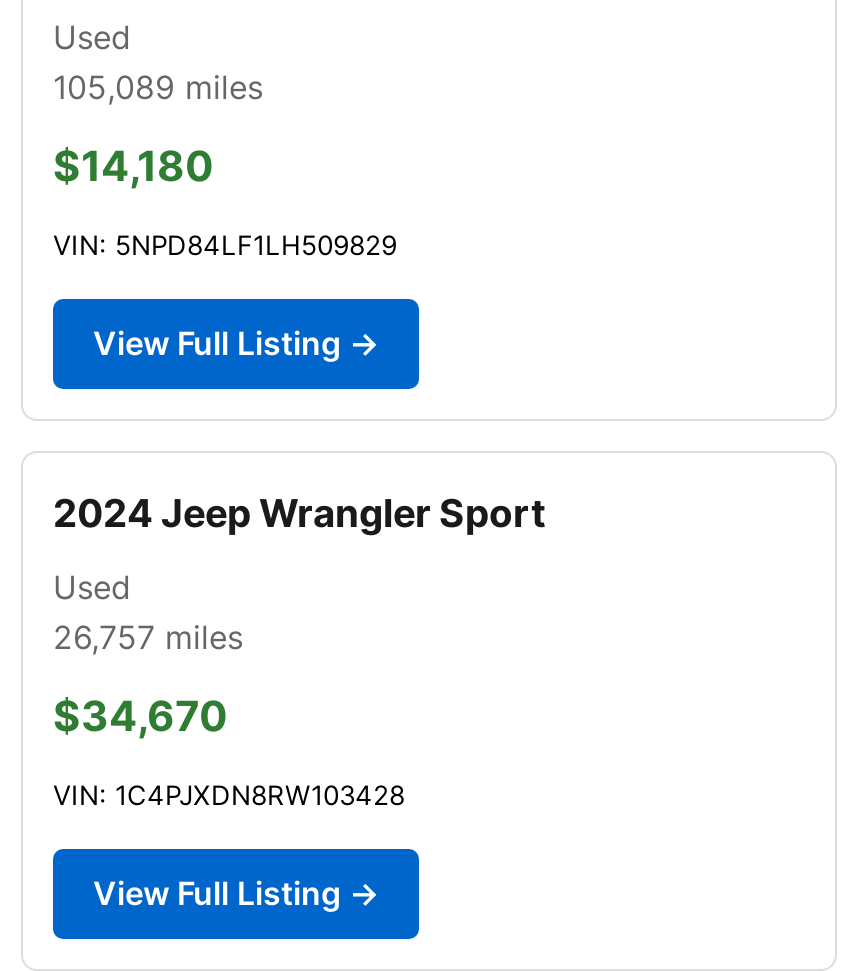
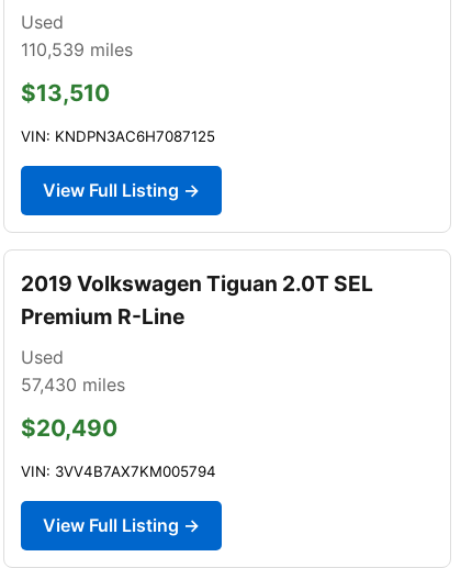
- 105,089 miles
+ 110,539 miles

- $14,180
+ $13,510

- VIN: 5NPD84LF1LH509829
+ VIN: KNDPN3AC6H7087125

- 2024 Jeep Wrangler Sport
+ 2019 Volkswagen Tiguan 2.0T SEL
+ Premium R-Line

- 26,757 miles
+ 57,430 miles

- $34,670
+ $20,490

- VIN: 1C4PJXDN8RW103428
+ VIN: 3VV4B7AX7KM005794
